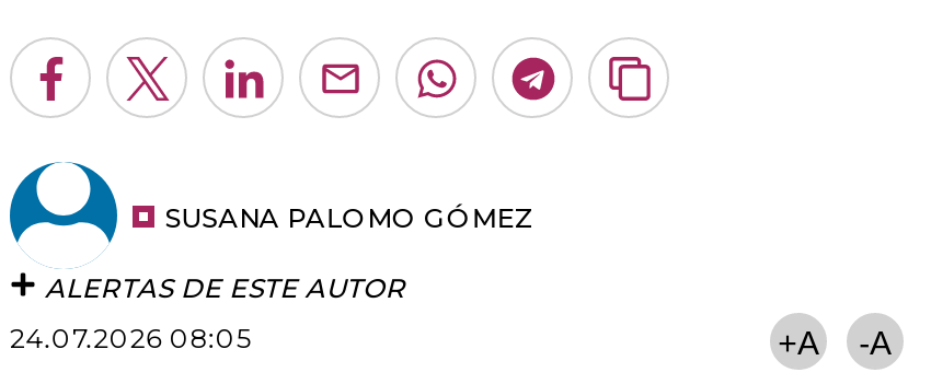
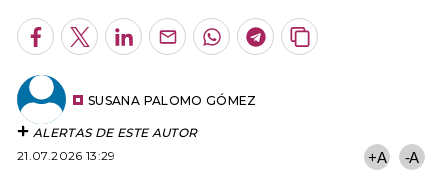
- 24.07.2026 08:05
+ 21.07.2026 13:29
